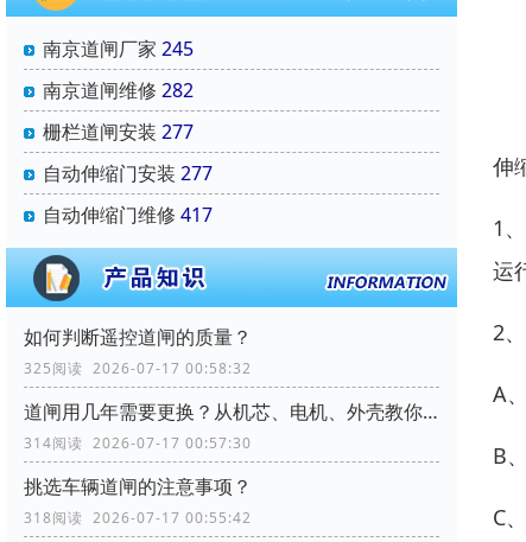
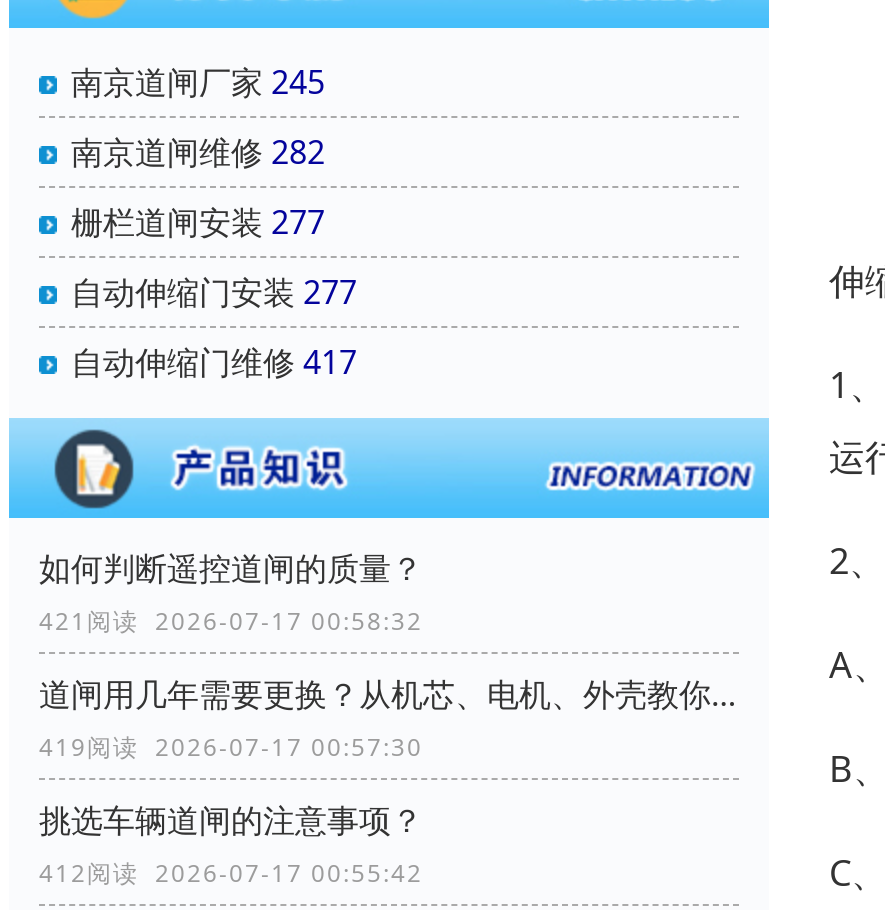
- 325阅读 2026-07-17 00:58:32
+ 421阅读 2026-07-17 00:58:32

- 314阅读 2026-07-17 00:57:30
+ 419阅读 2026-07-17 00:57:30

- 318阅读 2026-07-17 00:55:42
+ 412阅读 2026-07-17 00:55:42
